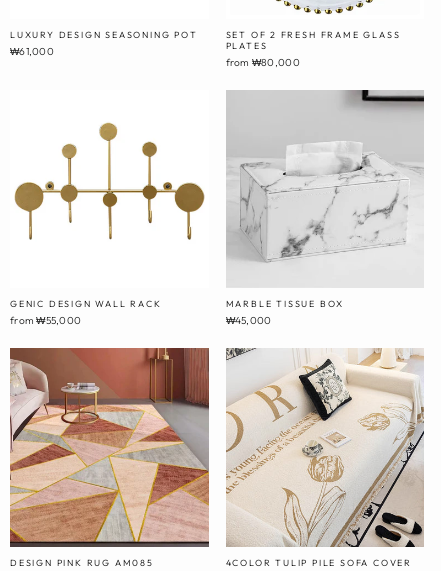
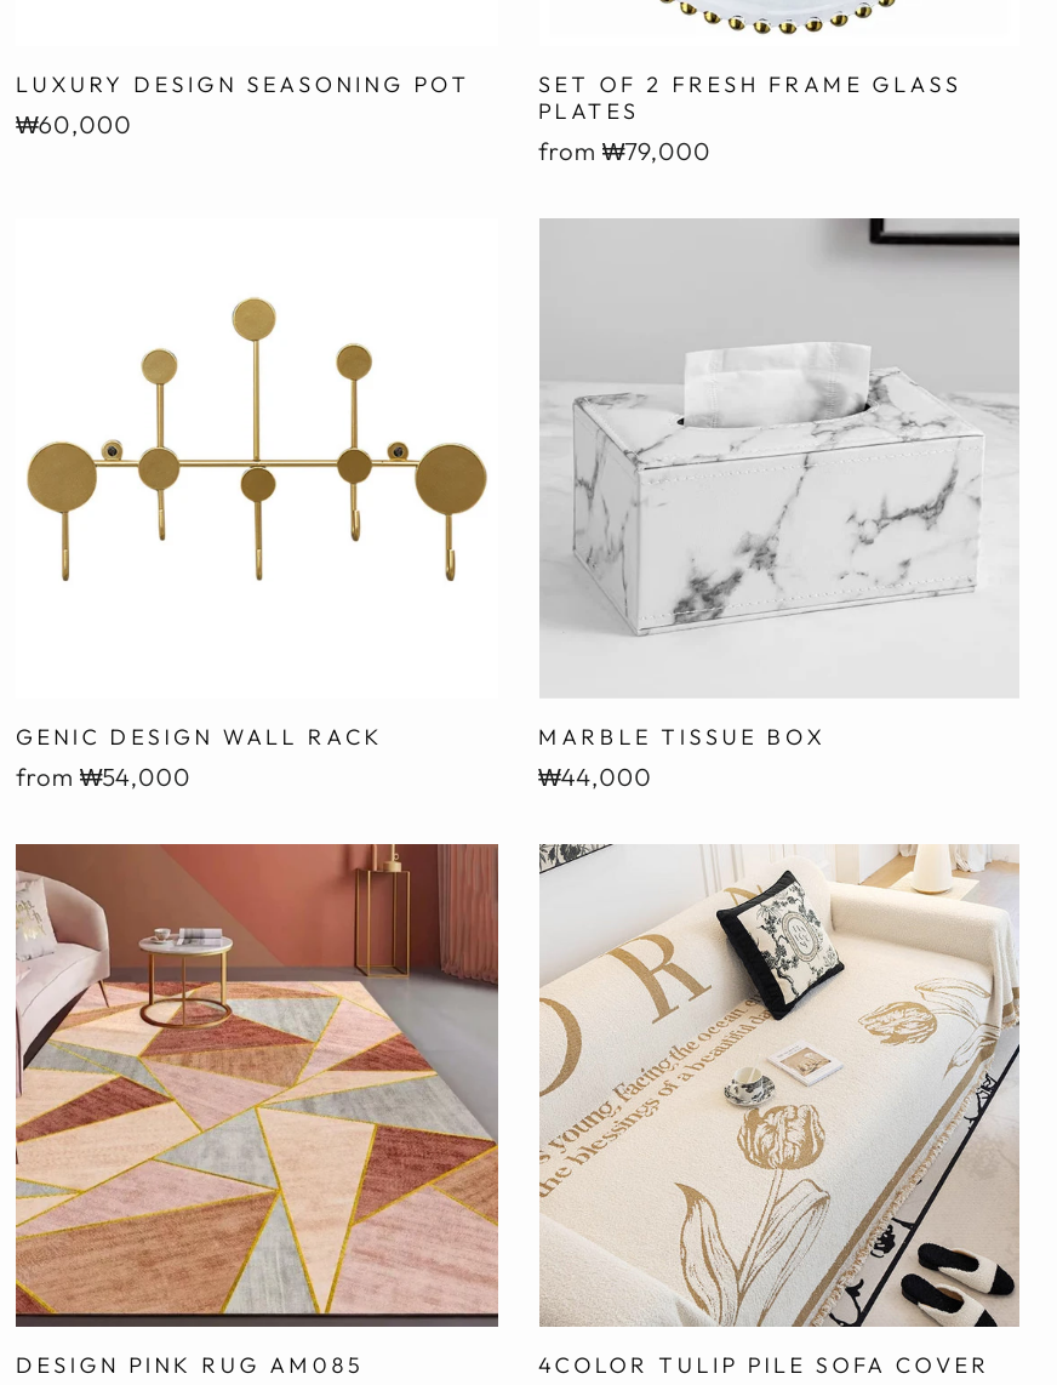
- ₩61,000
+ ₩60,000

- from ₩80,000
+ from ₩79,000

- from ₩55,000
+ from ₩54,000

- ₩45,000
+ ₩44,000
